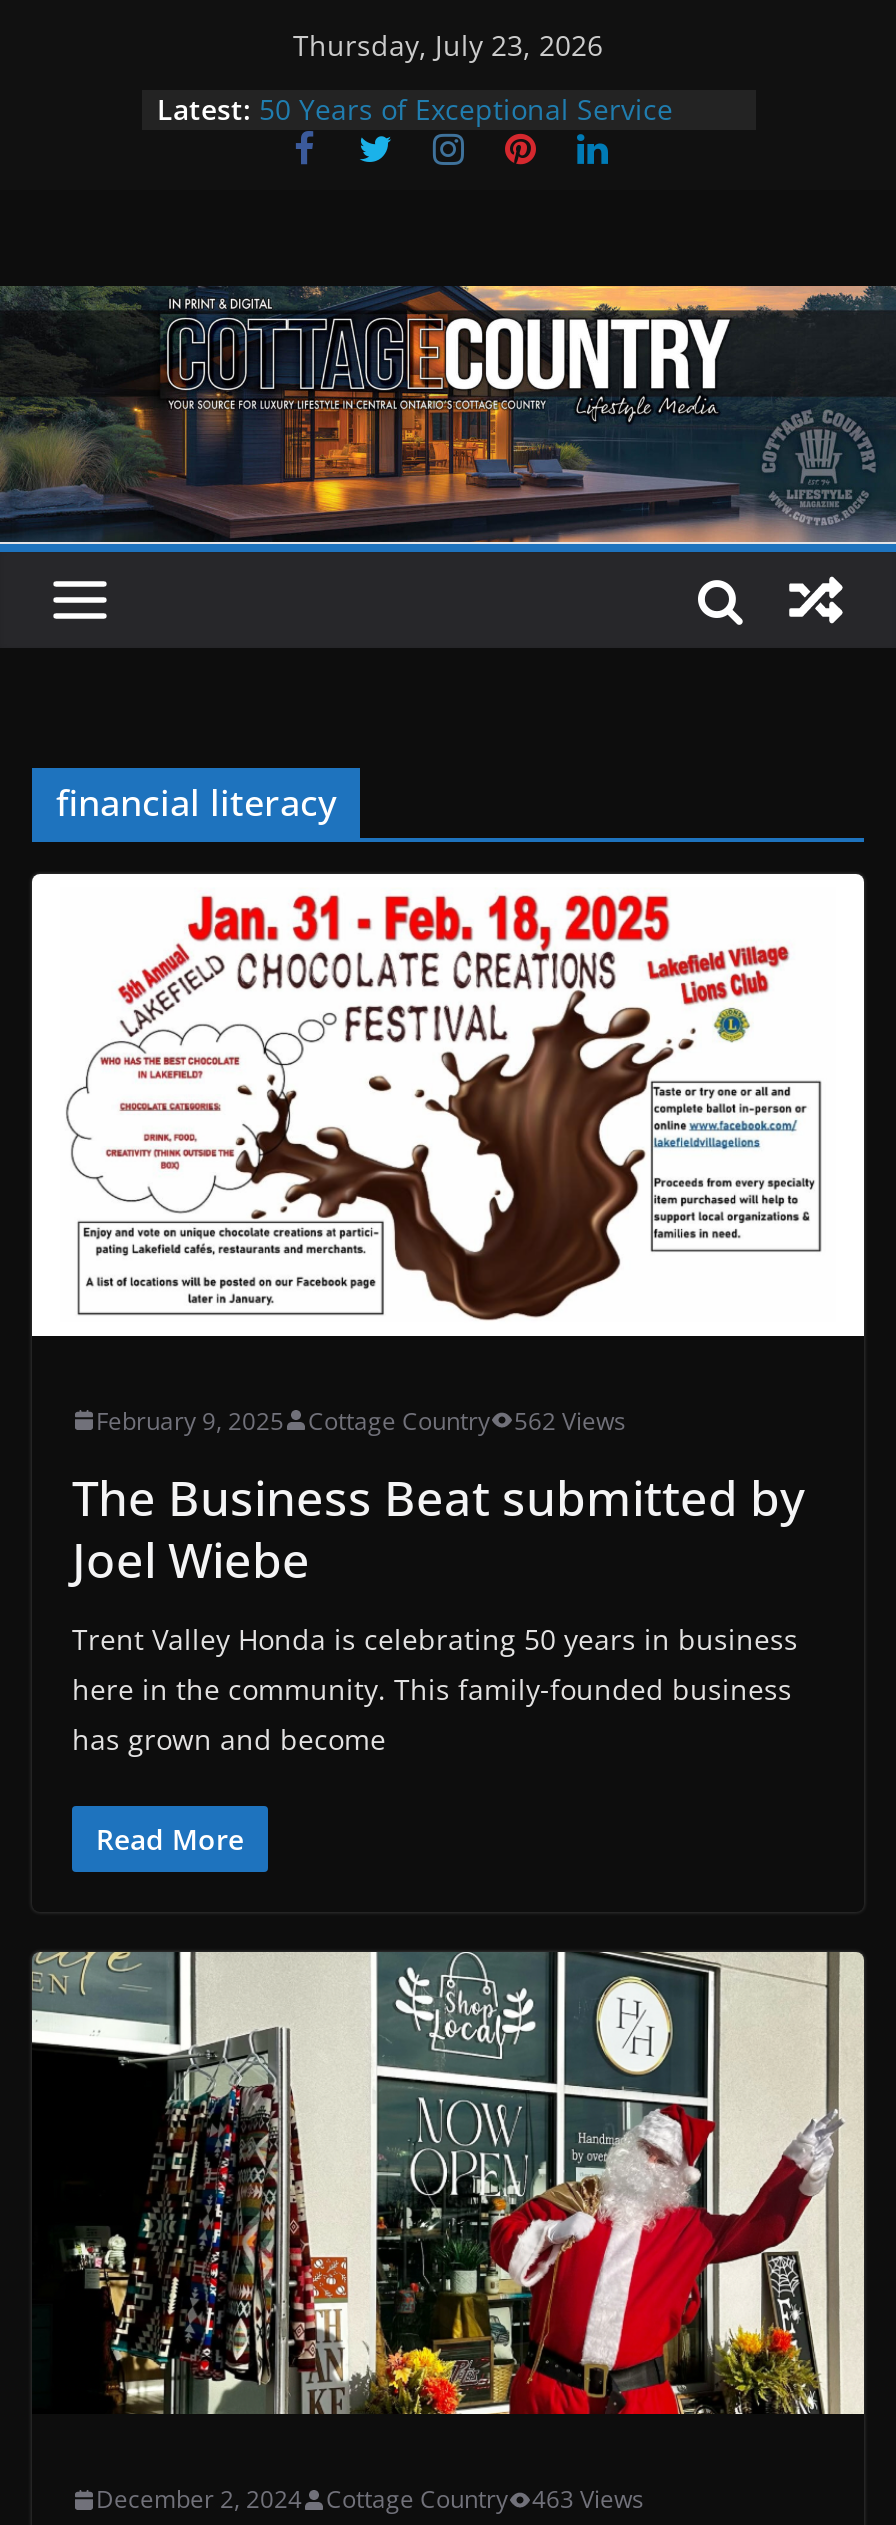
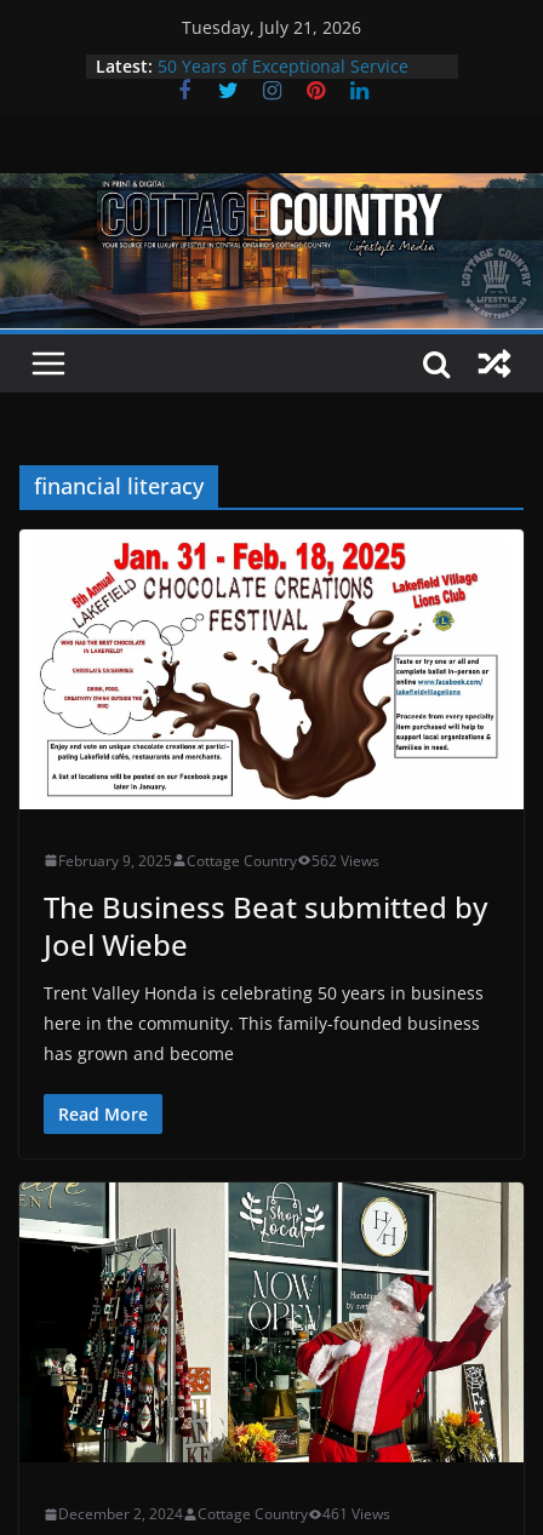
- Thursday, July 23, 2026
+ Tuesday, July 21, 2026

- December 2, 2024 Cottage Country 463 Views
+ December 2, 2024 Cottage Country 461 Views
